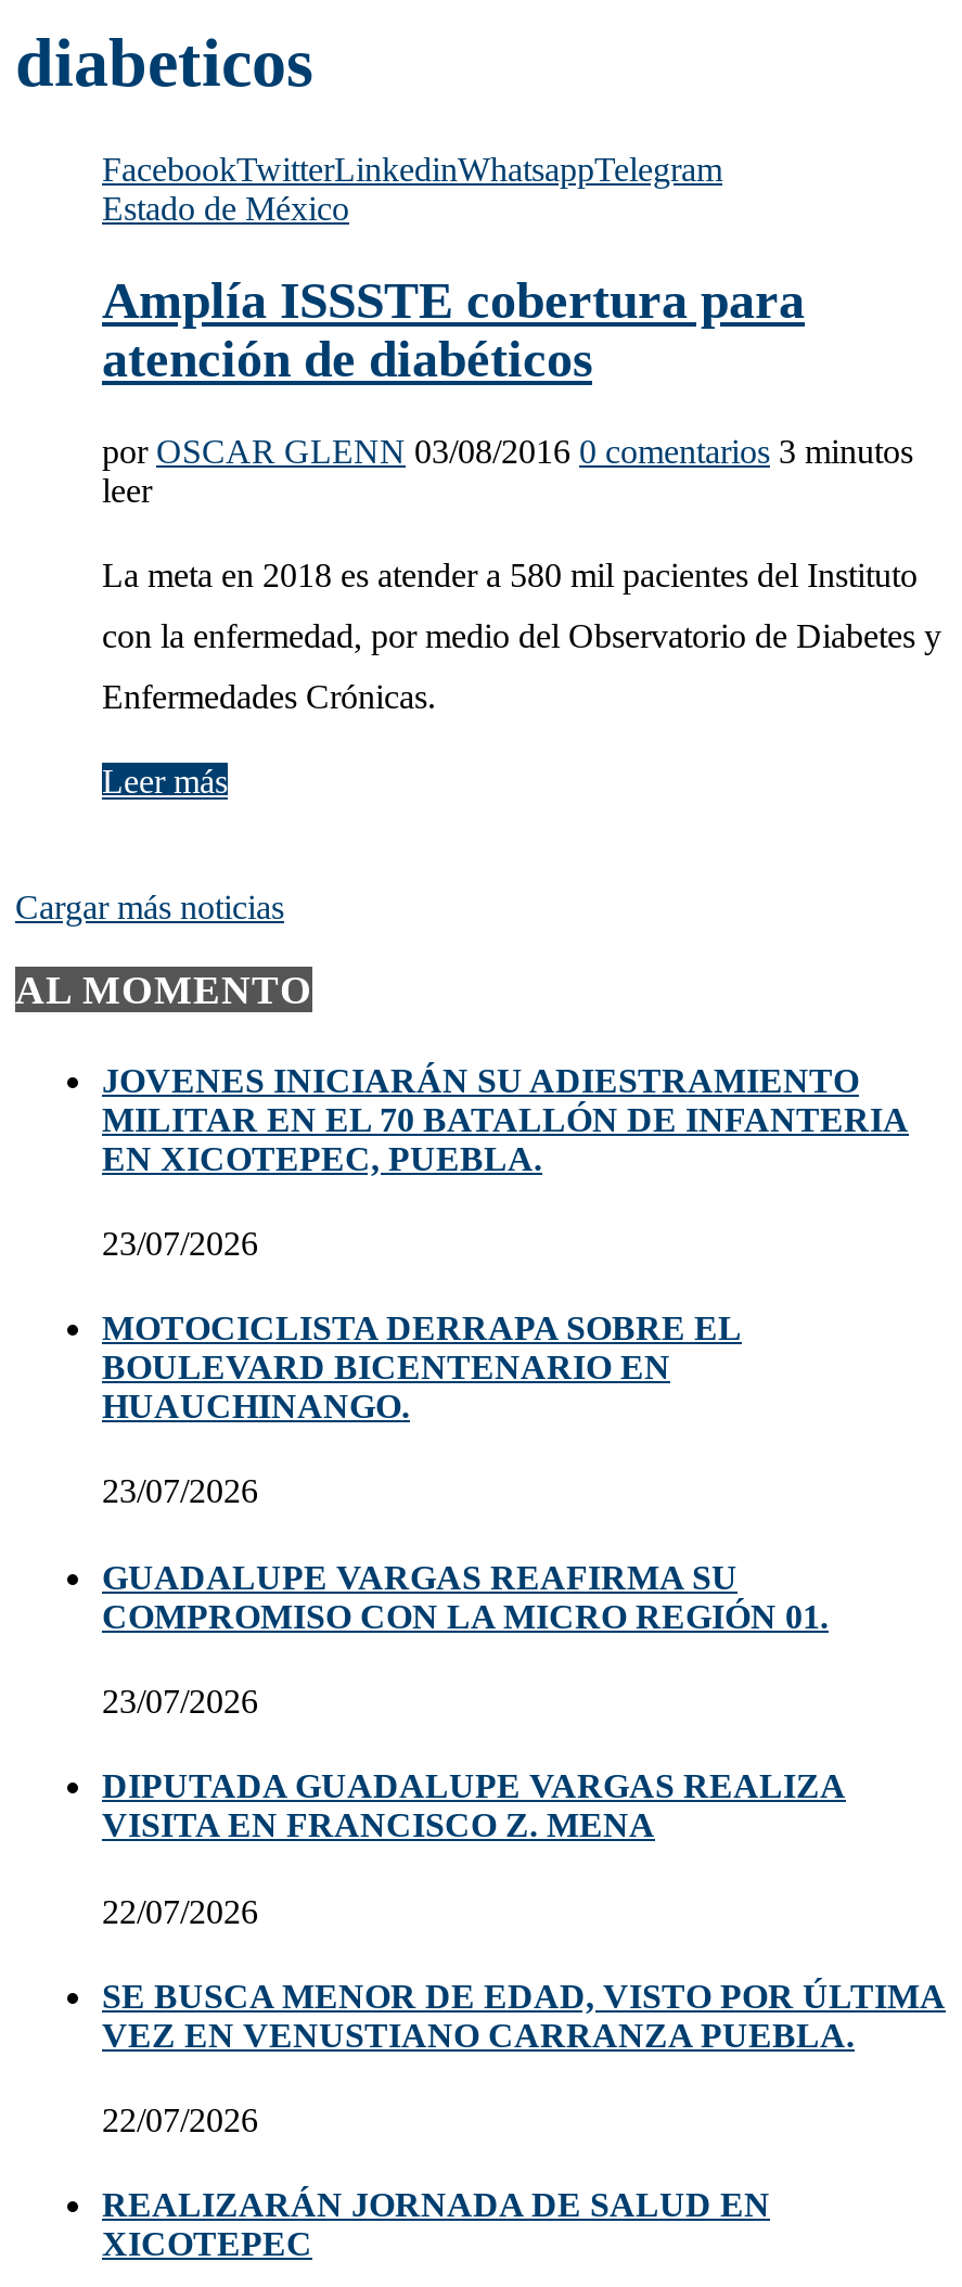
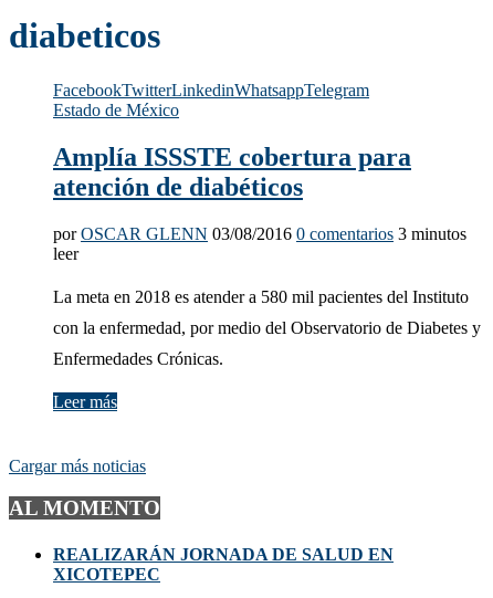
- JOVENES INICIARÁN SU ADIESTRAMIENTO
- MILITAR EN EL 70 BATALLÓN DE INFANTERIA
- EN XICOTEPEC, PUEBLA.
- 23/07/2026
- MOTOCICLISTA DERRAPA SOBRE EL
- BOULEVARD BICENTENARIO EN
- HUAUCHINANGO.
- 23/07/2026
- GUADALUPE VARGAS REAFIRMA SU
- COMPROMISO CON LA MICRO REGIÓN 01.
- 23/07/2026
- DIPUTADA GUADALUPE VARGAS REALIZA
- VISITA EN FRANCISCO Z. MENA
- 22/07/2026
- SE BUSCA MENOR DE EDAD, VISTO POR ÚLTIMA
- VEZ EN VENUSTIANO CARRANZA PUEBLA.
- 22/07/2026
